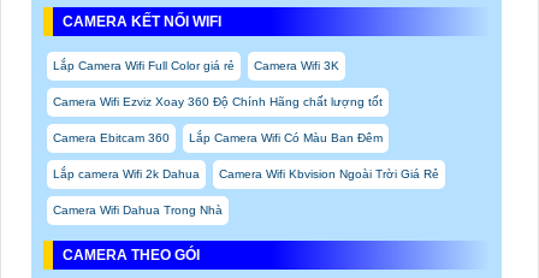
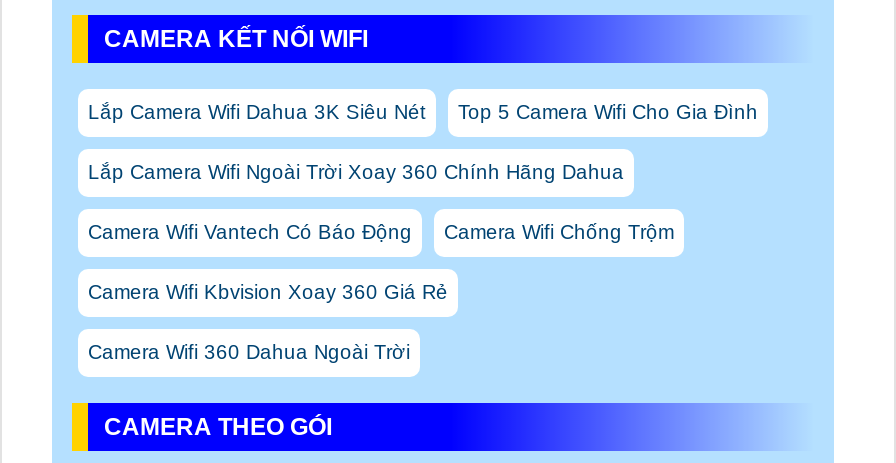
- Lắp Camera Wifi Full Color giá rẻ
- Camera Wifi 3K
+ Lắp Camera Wifi Dahua 3K Siêu Nét
+ Top 5 Camera Wifi Cho Gia Đình

- Camera Wifi Ezviz Xoay 360 Độ Chính Hãng chất lượng tốt
+ Lắp Camera Wifi Ngoài Trời Xoay 360 Chính Hãng Dahua

- Camera Ebitcam 360
- Lắp Camera Wifi Có Màu Ban Đêm
+ Camera Wifi Vantech Có Báo Động
+ Camera Wifi Chống Trộm

- Lắp camera Wifi 2k Dahua
- Camera Wifi Kbvision Ngoài Trời Giá Rẻ
+ Camera Wifi Kbvision Xoay 360 Giá Rẻ

- Camera Wifi Dahua Trong Nhà
+ Camera Wifi 360 Dahua Ngoài Trời
